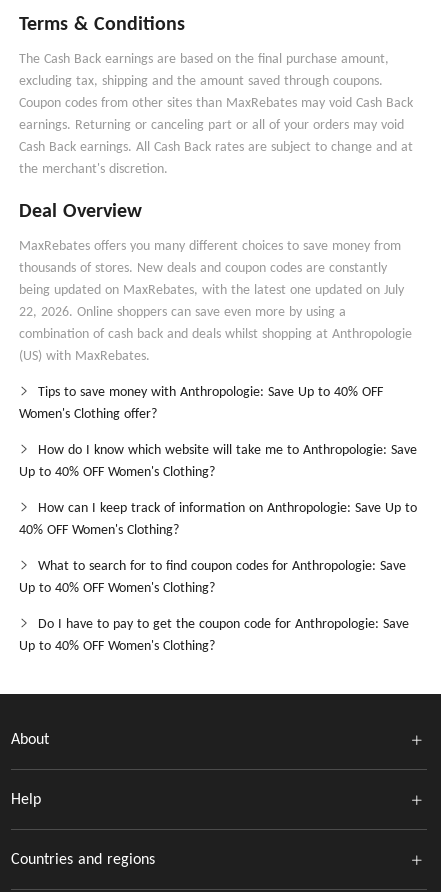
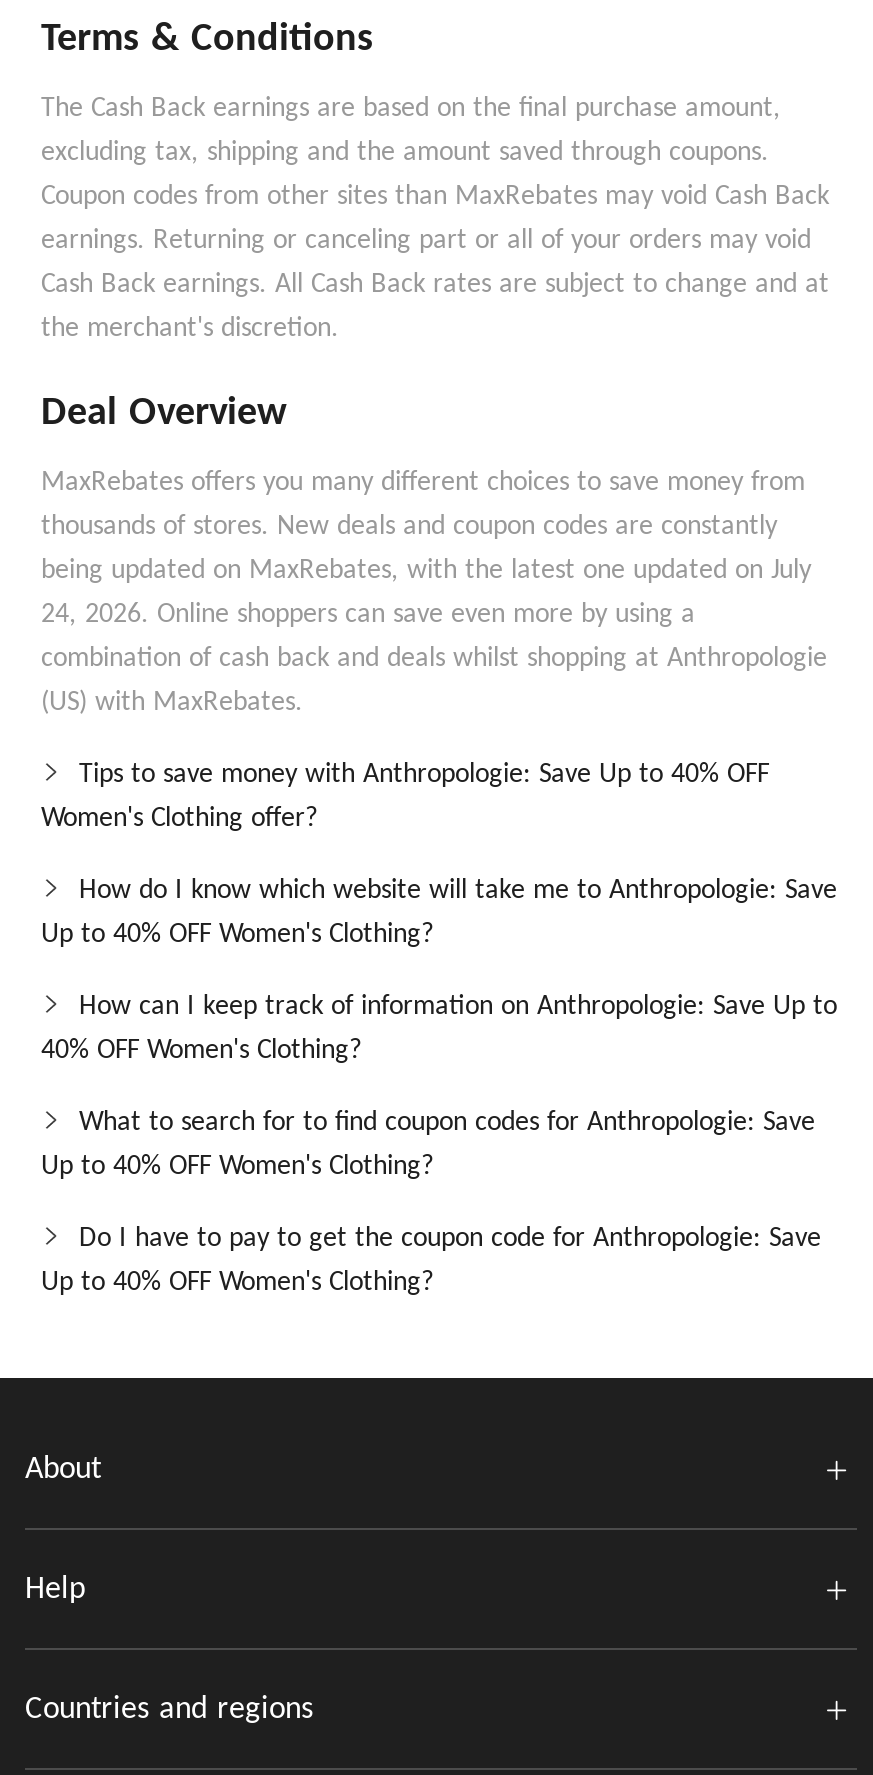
- 22, 2026. Online shoppers can save even more by using a
+ 24, 2026. Online shoppers can save even more by using a
